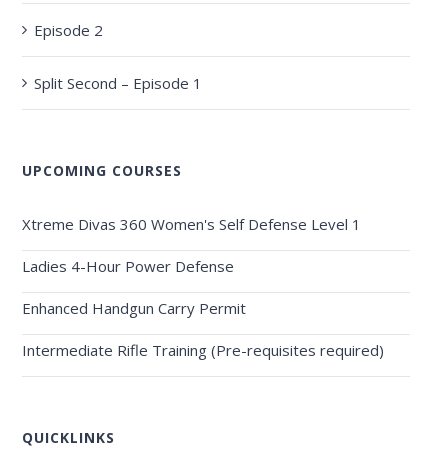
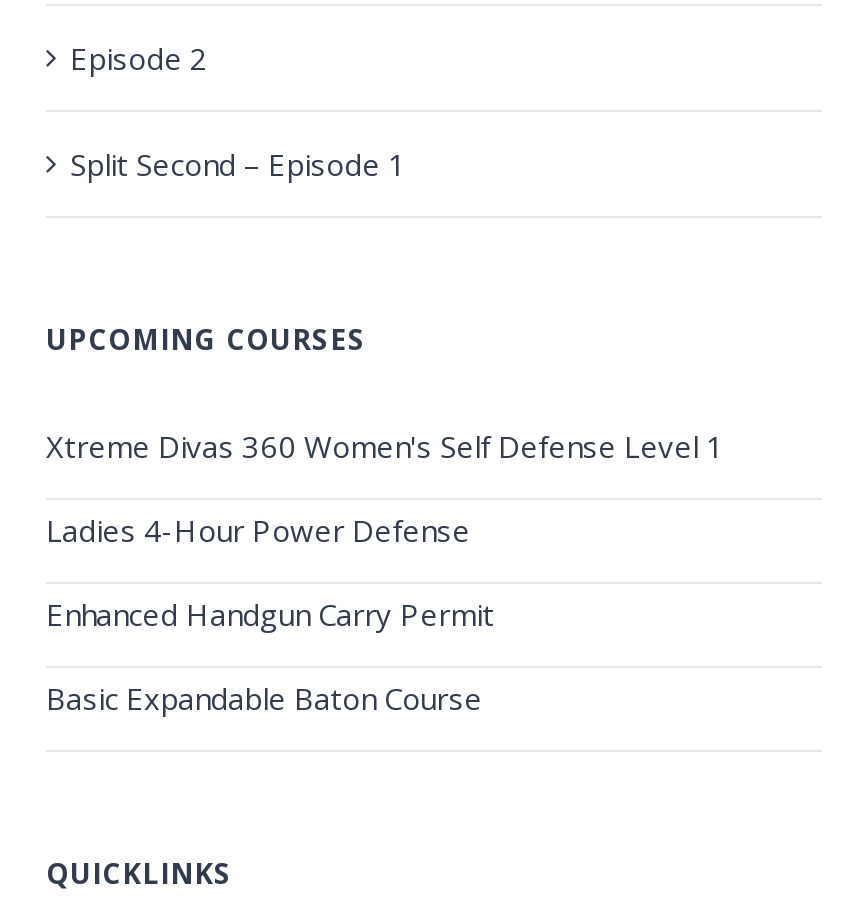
- Intermediate Rifle Training (Pre-requisites required)
+ Basic Expandable Baton Course
